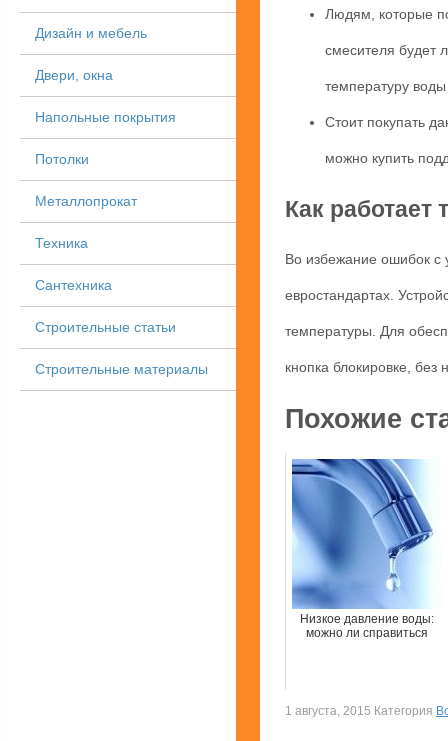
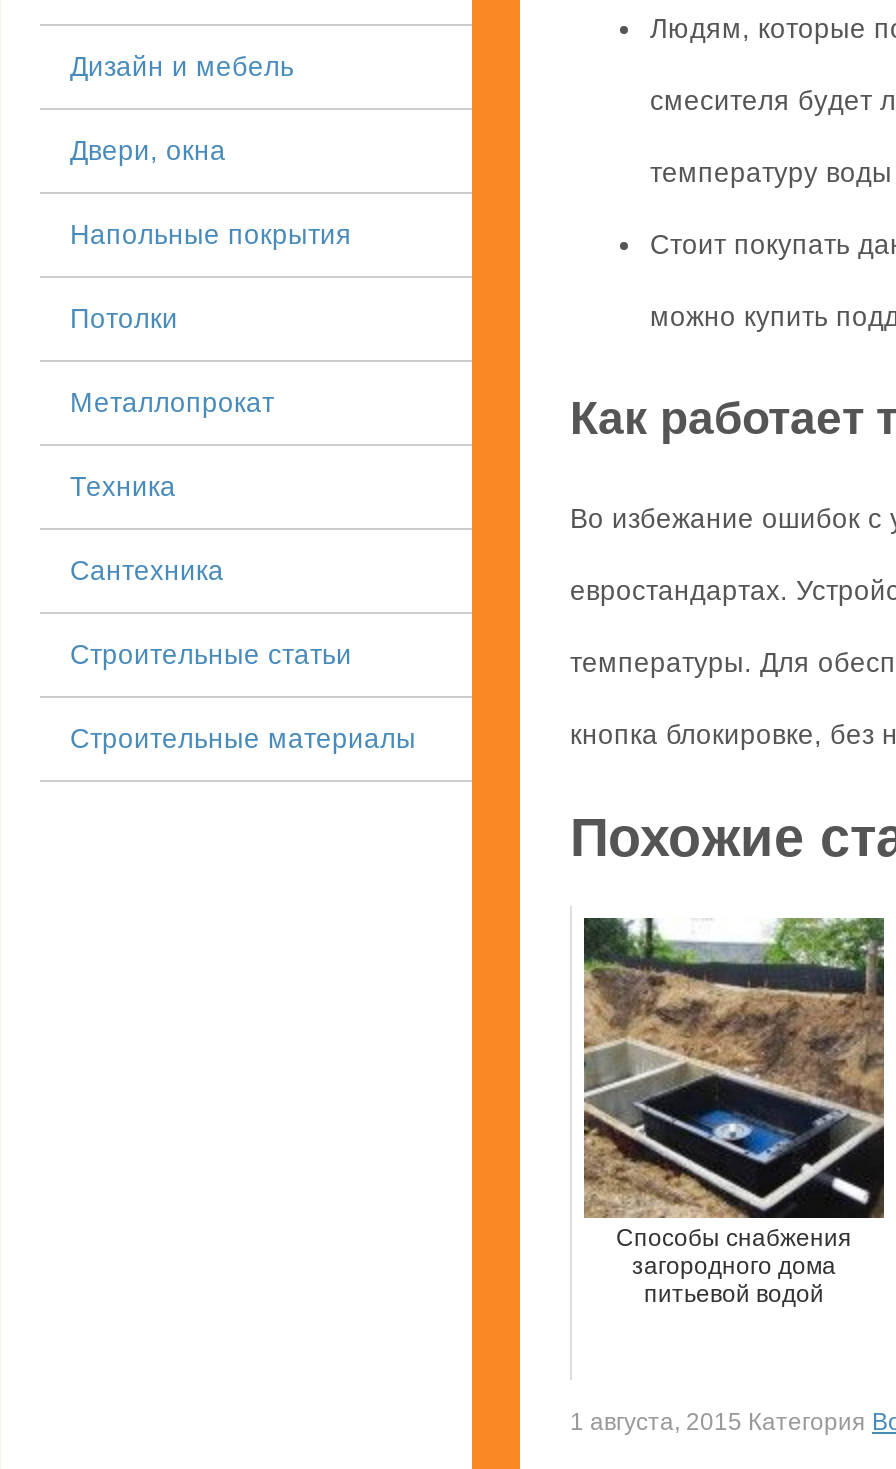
- [image]
- Низкое давление воды:
- можно ли справиться
+ [image]
+ Способы снабжения
+ загородного дома
+ питьевой водой
